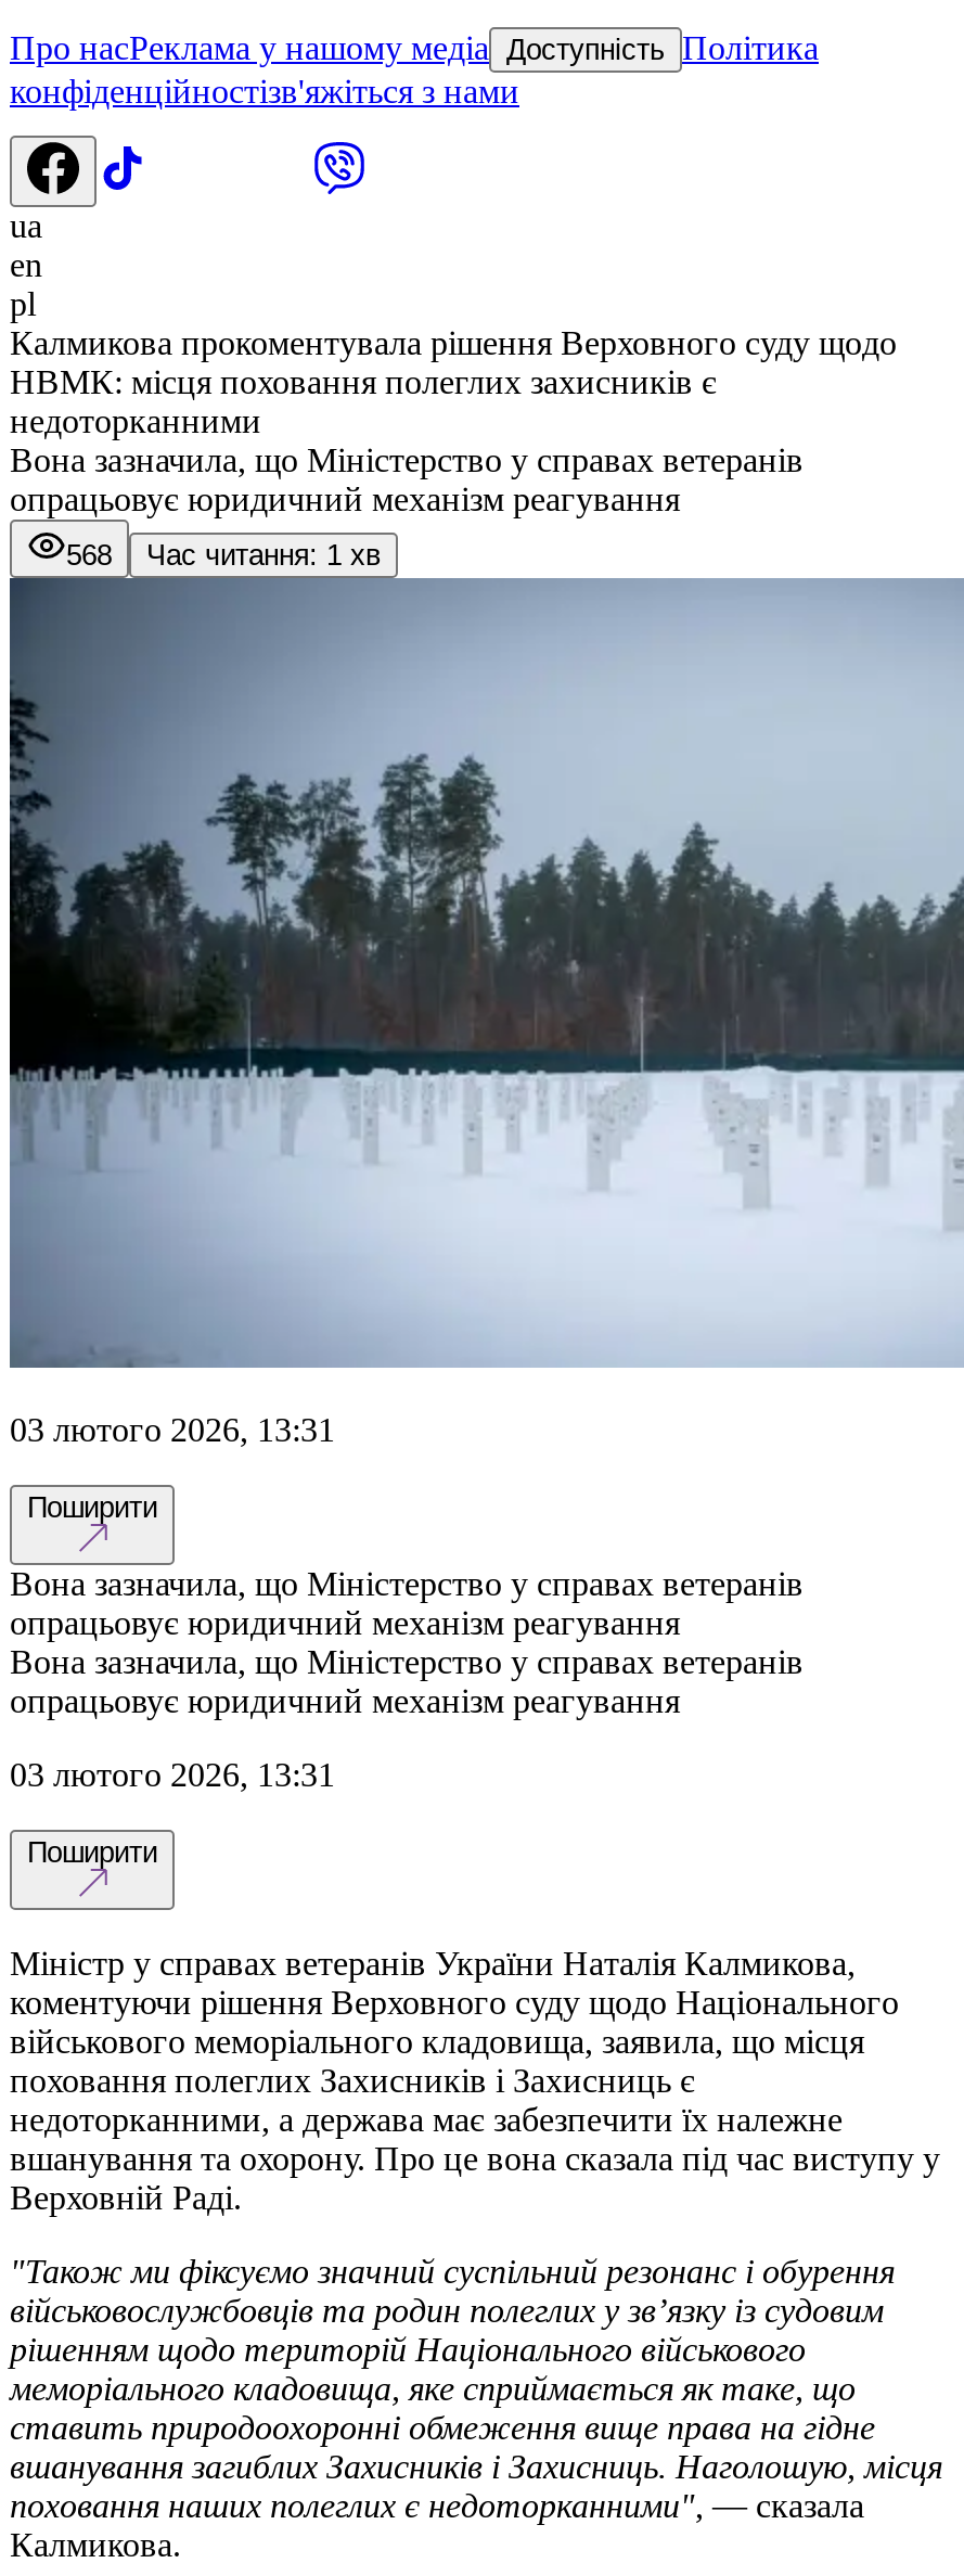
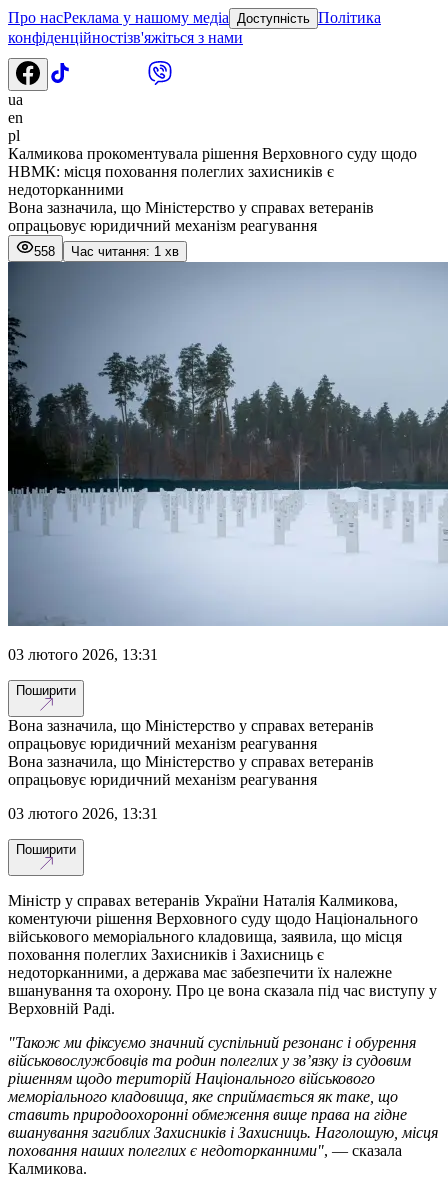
- 568 Час читання: 1 хв
+ 558 Час читання: 1 хв
